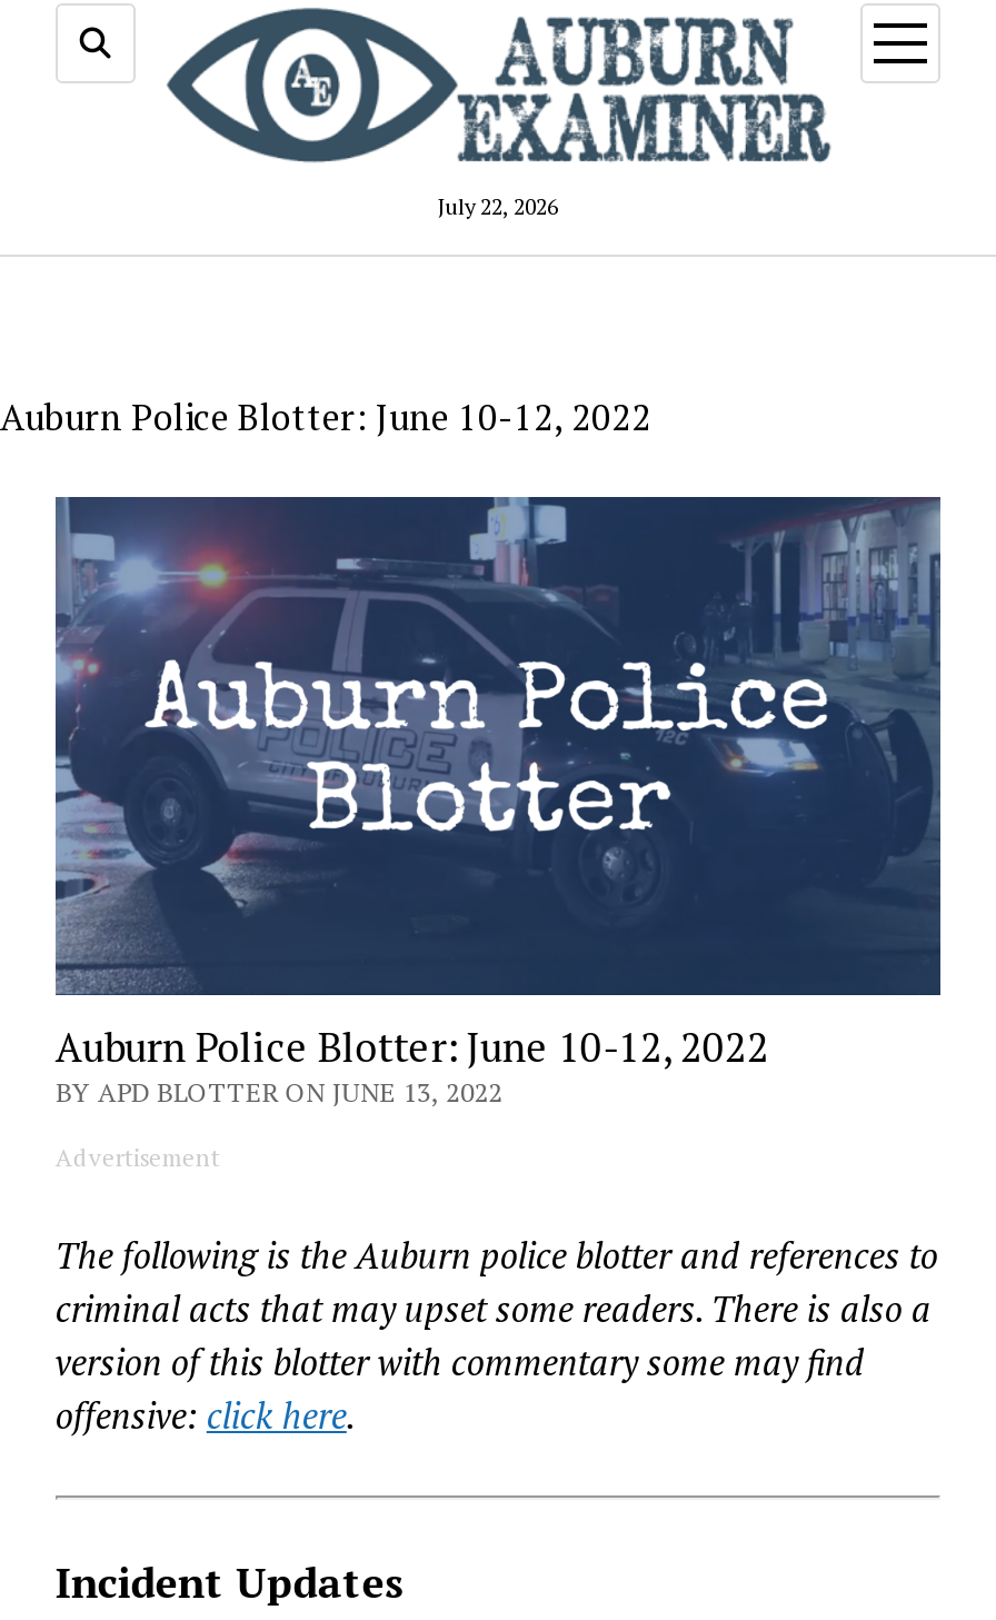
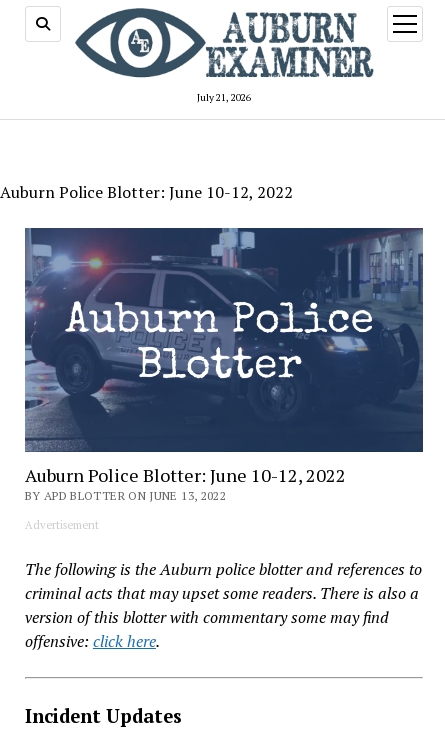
- July 22, 2026
+ July 21, 2026
